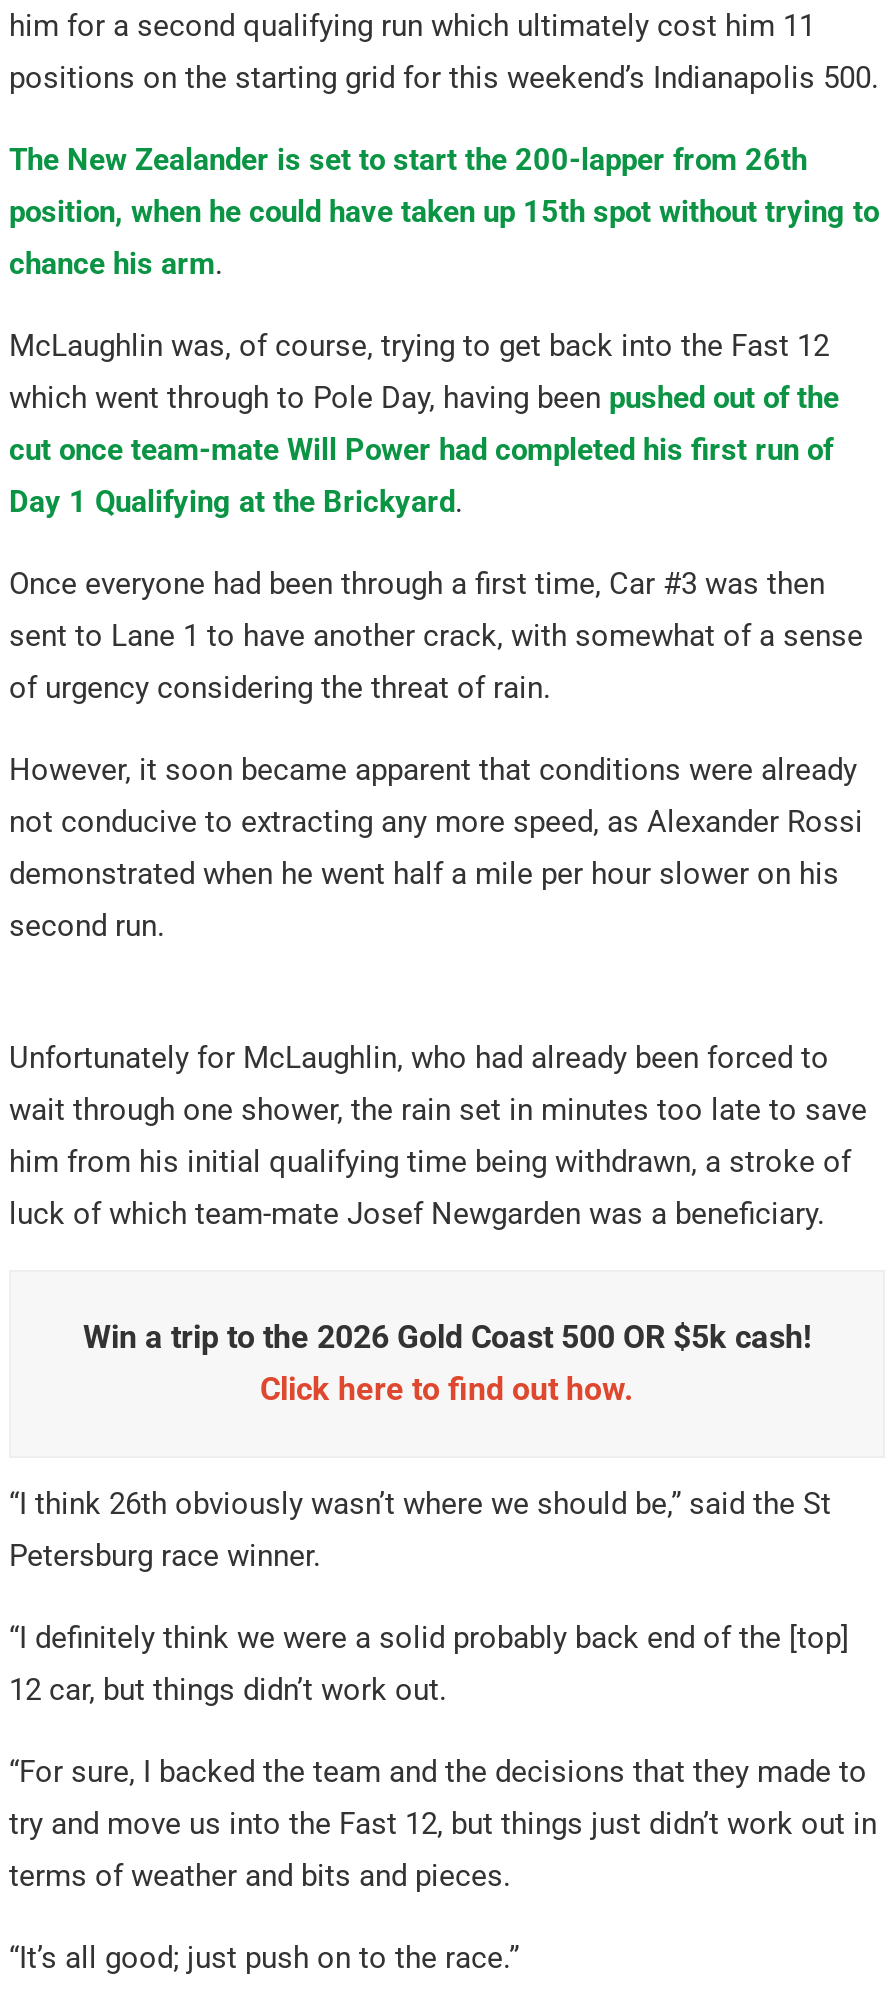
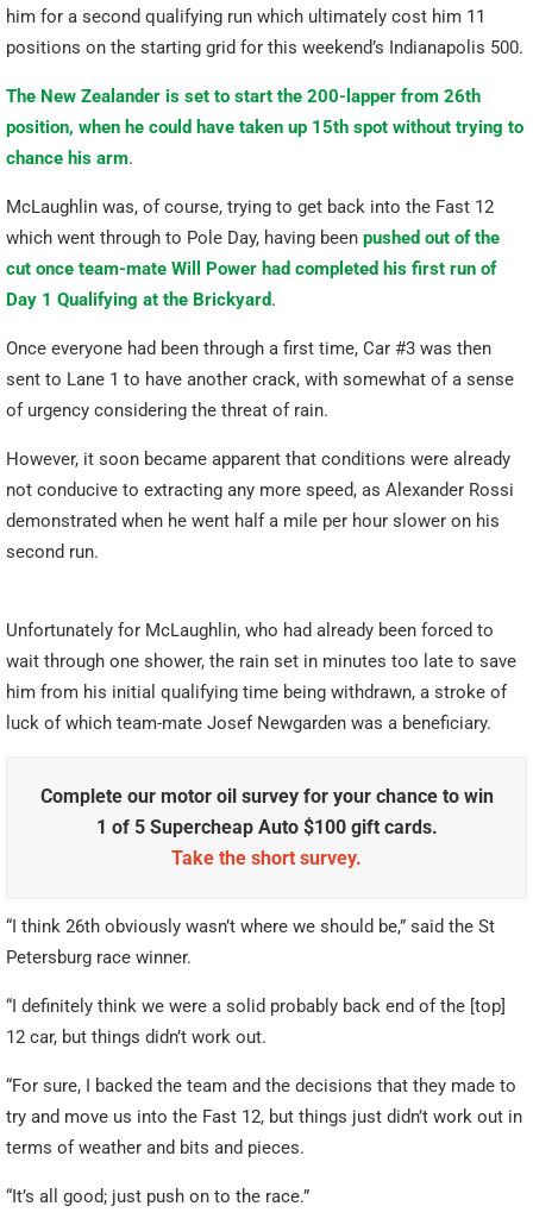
- Win a trip to the 2026 Gold Coast 500 OR $5k cash!
- Click here to find out how.
+ Complete our motor oil survey for your chance to win
+ 1 of 5 Supercheap Auto $100 gift cards.
+ Take the short survey.
